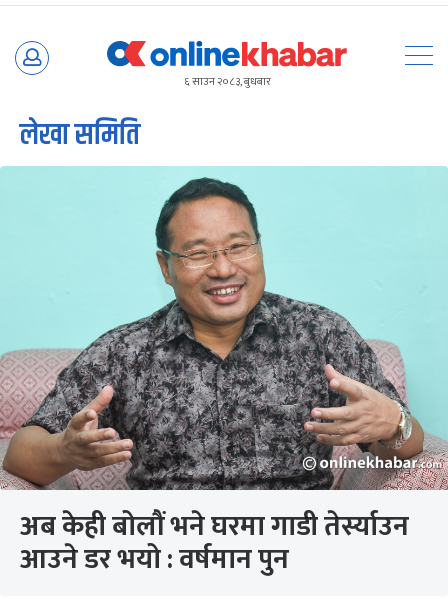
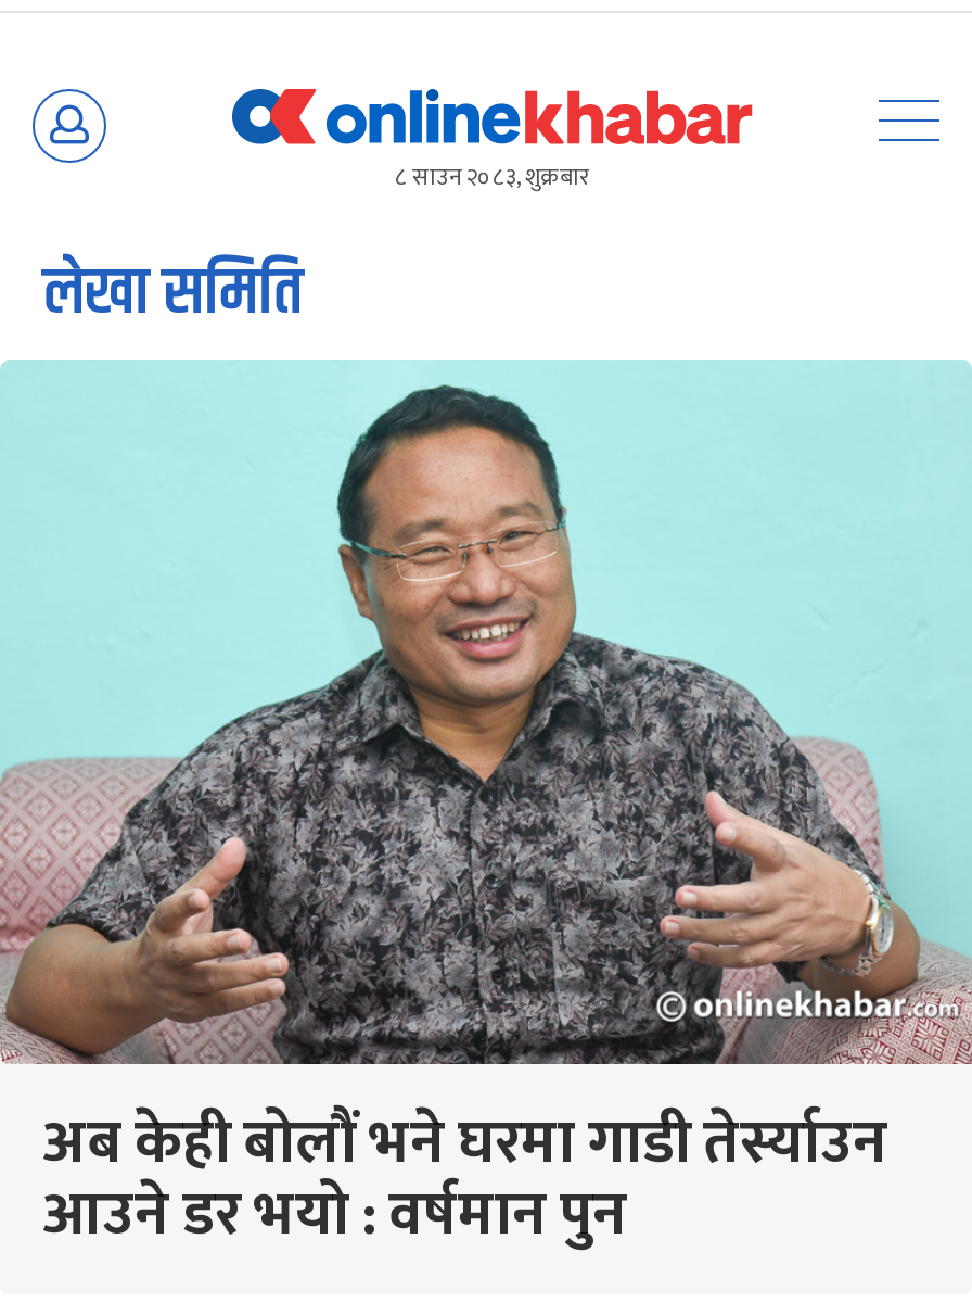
- ६ साउन २०८३, बुधबार
+ ८ साउन २०८३, शुक्रबार
